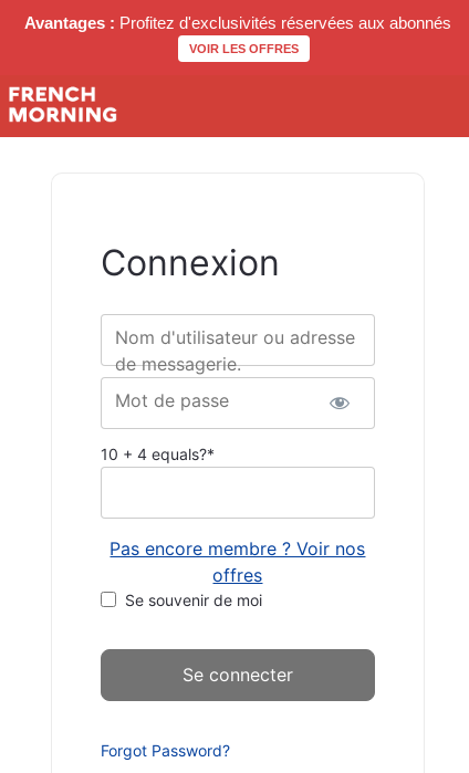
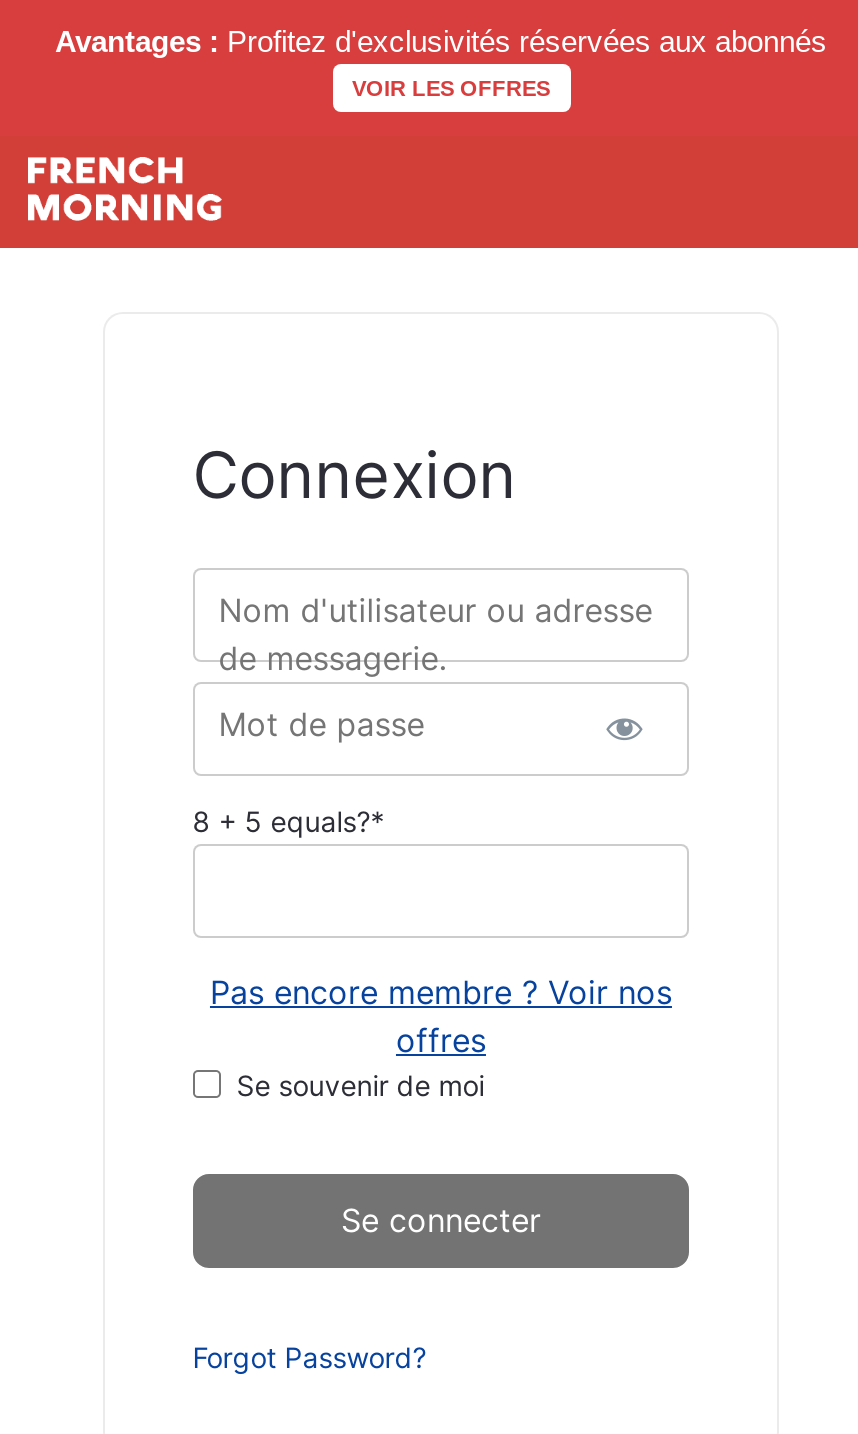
- 10 + 4 equals?*
+ 8 + 5 equals?*
